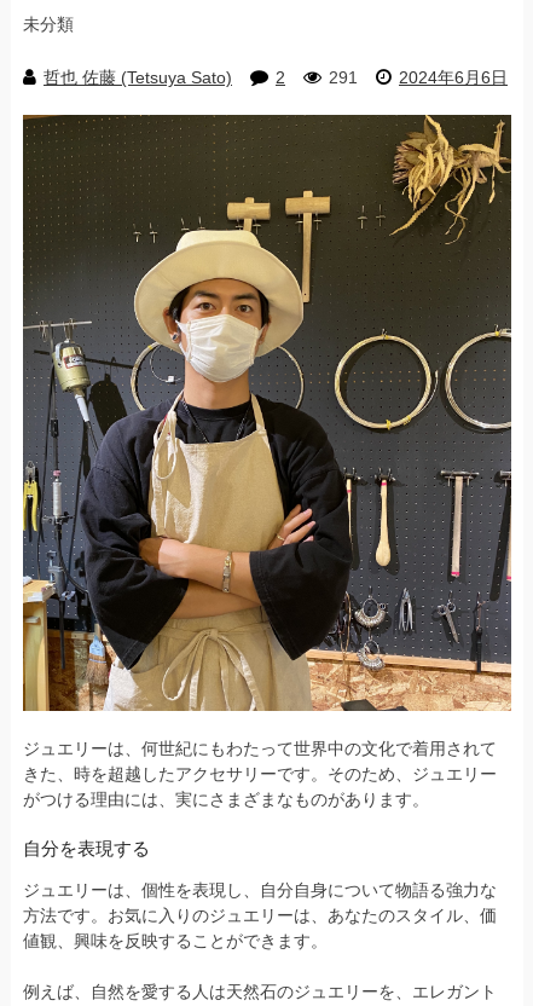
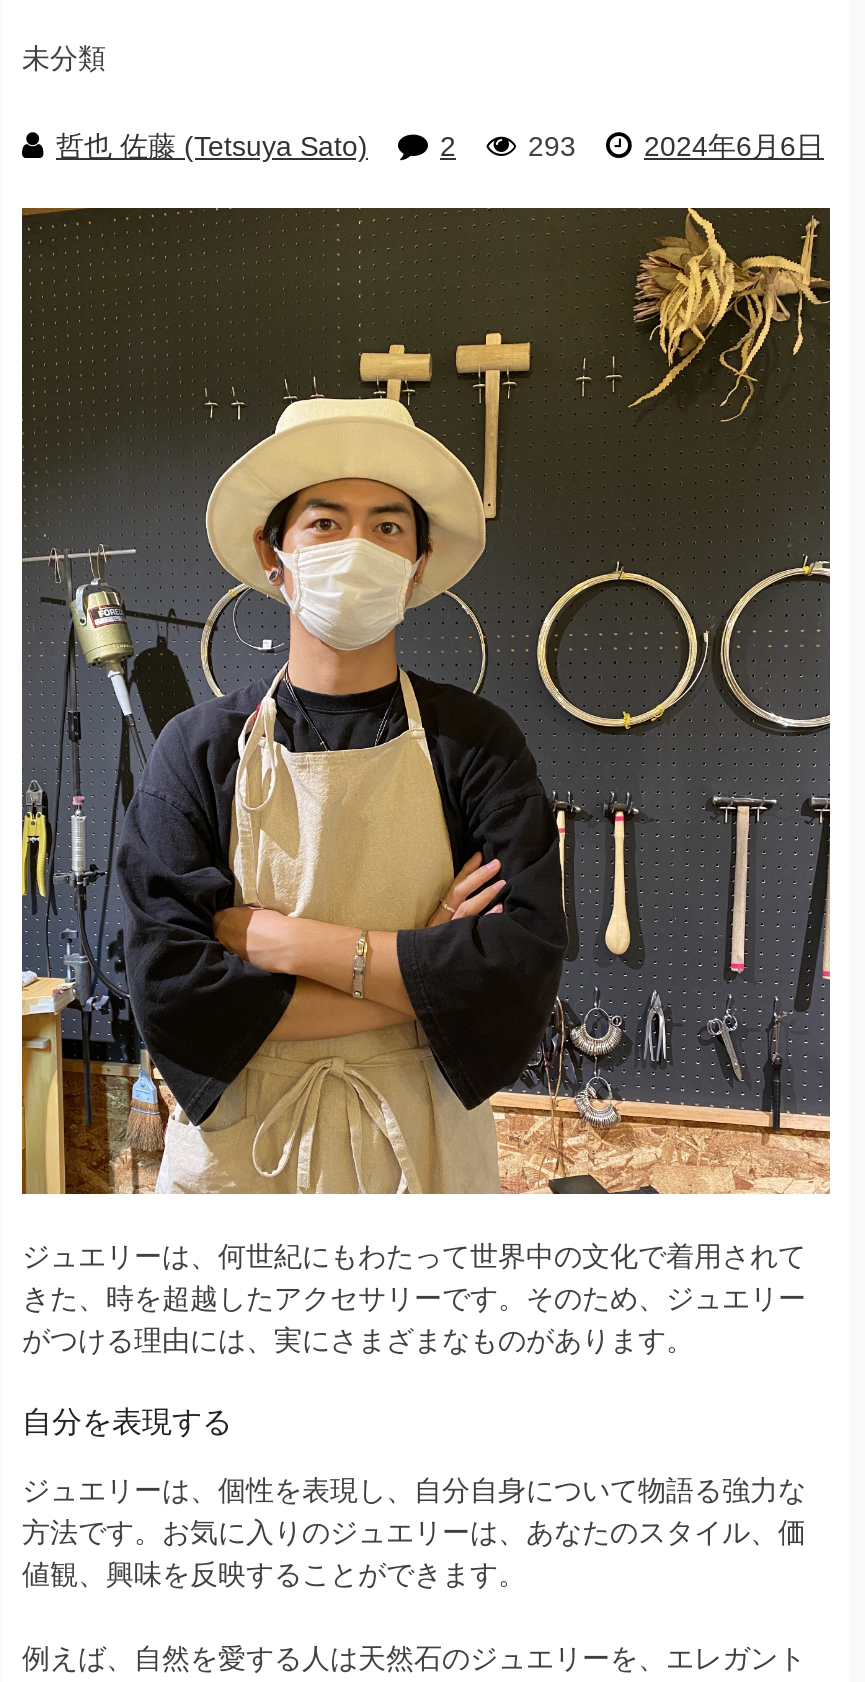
- 2 291
+ 2 293
